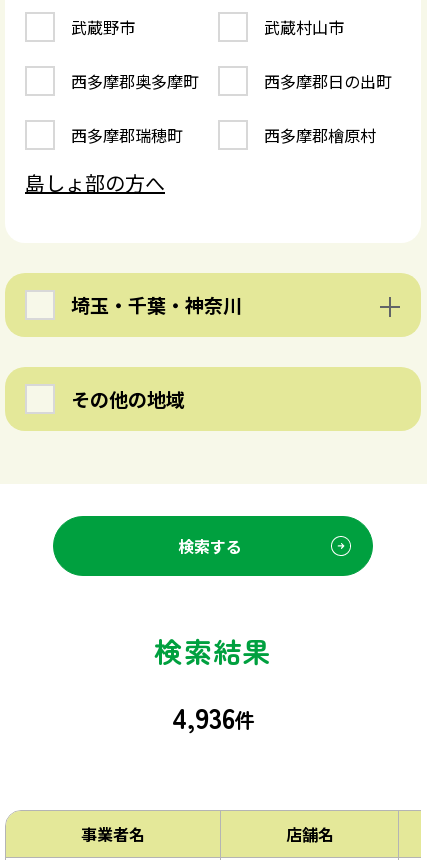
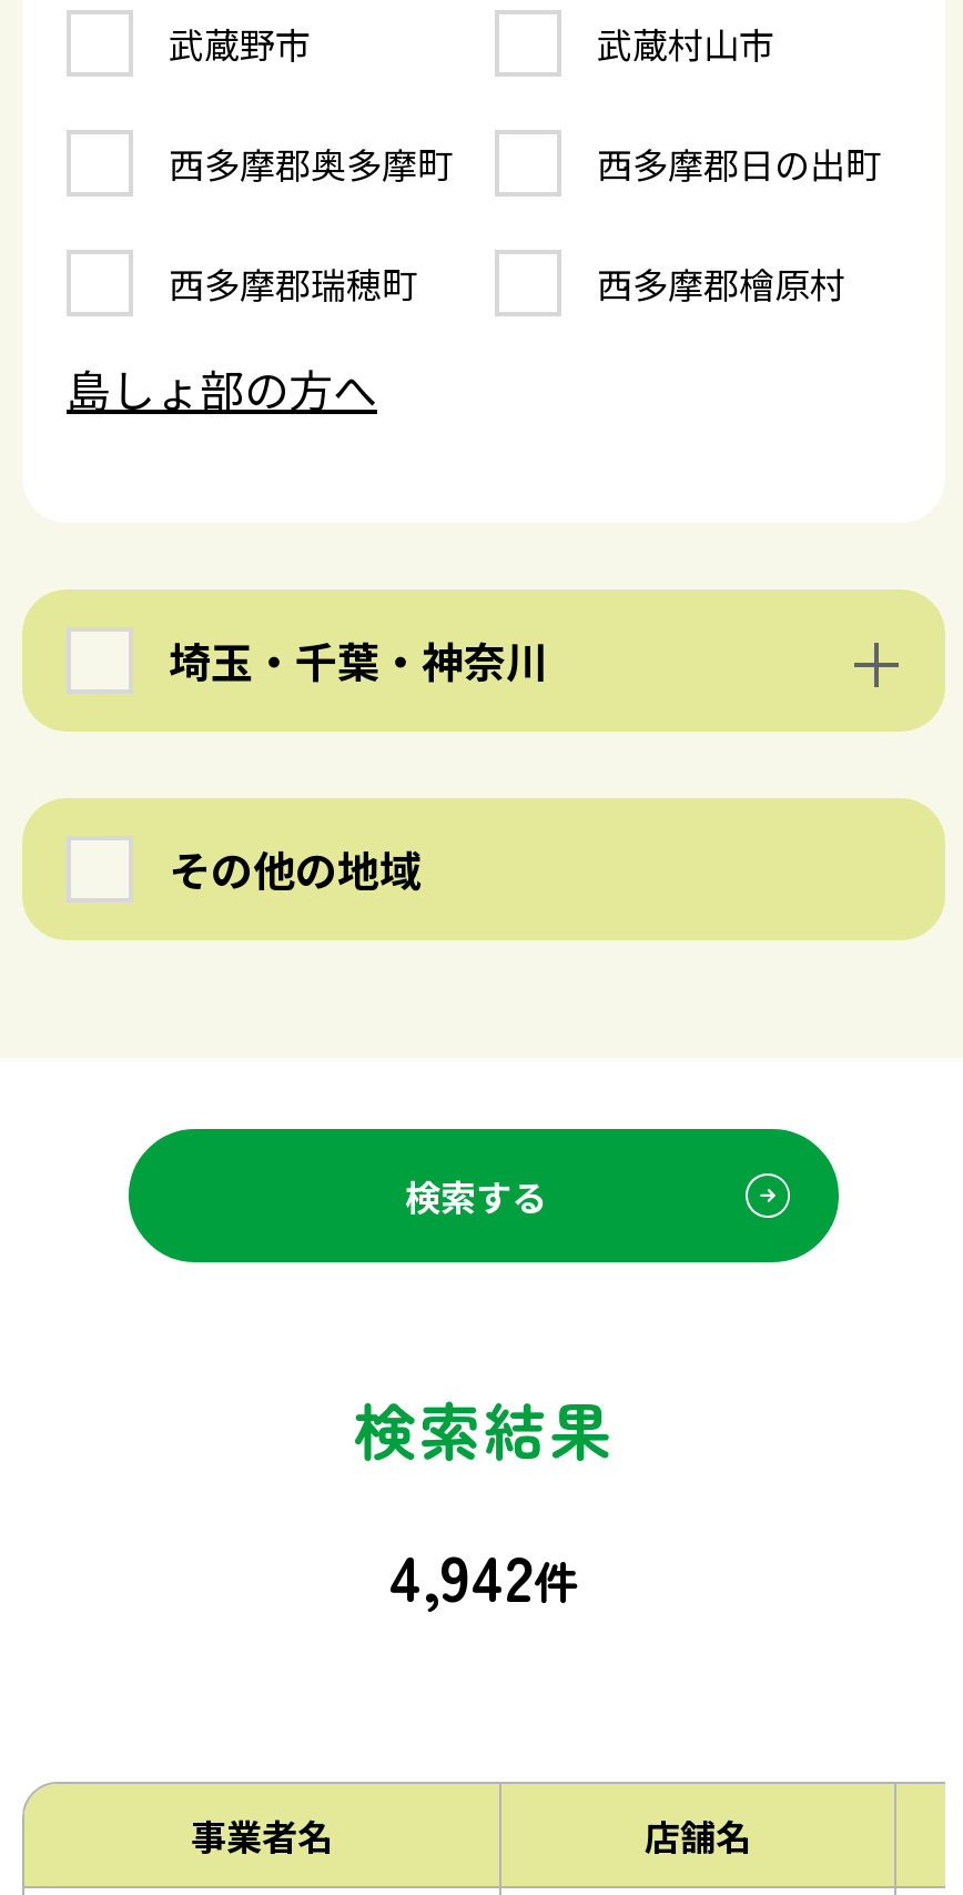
- 4,936件
+ 4,942件
